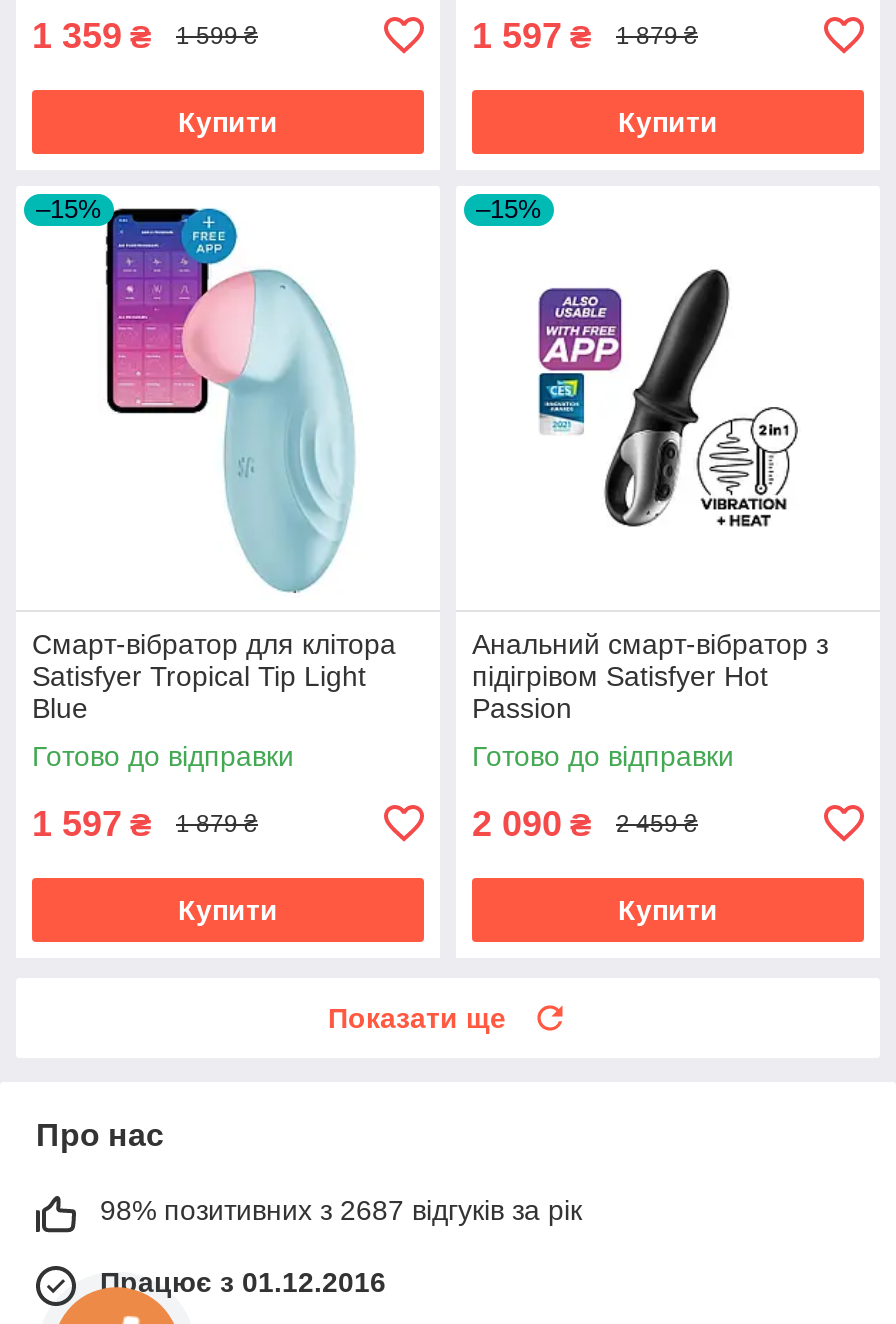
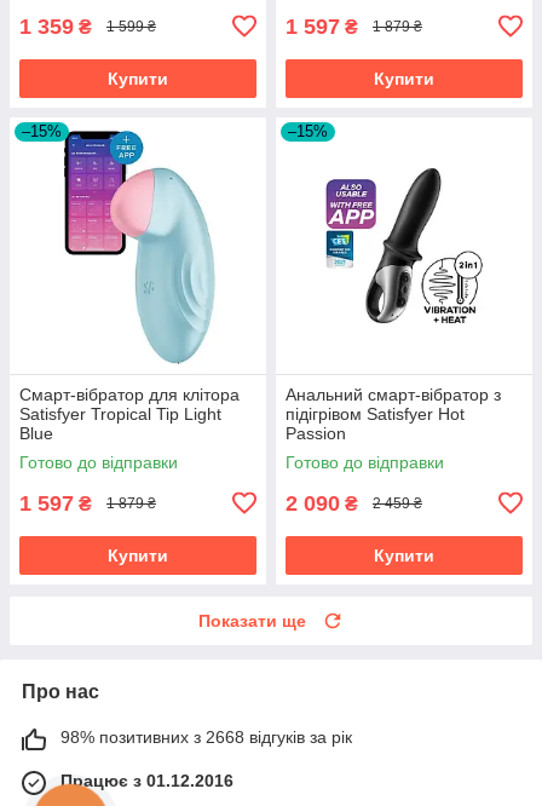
- 98% позитивних з 2687 відгуків за рік
+ 98% позитивних з 2668 відгуків за рік
